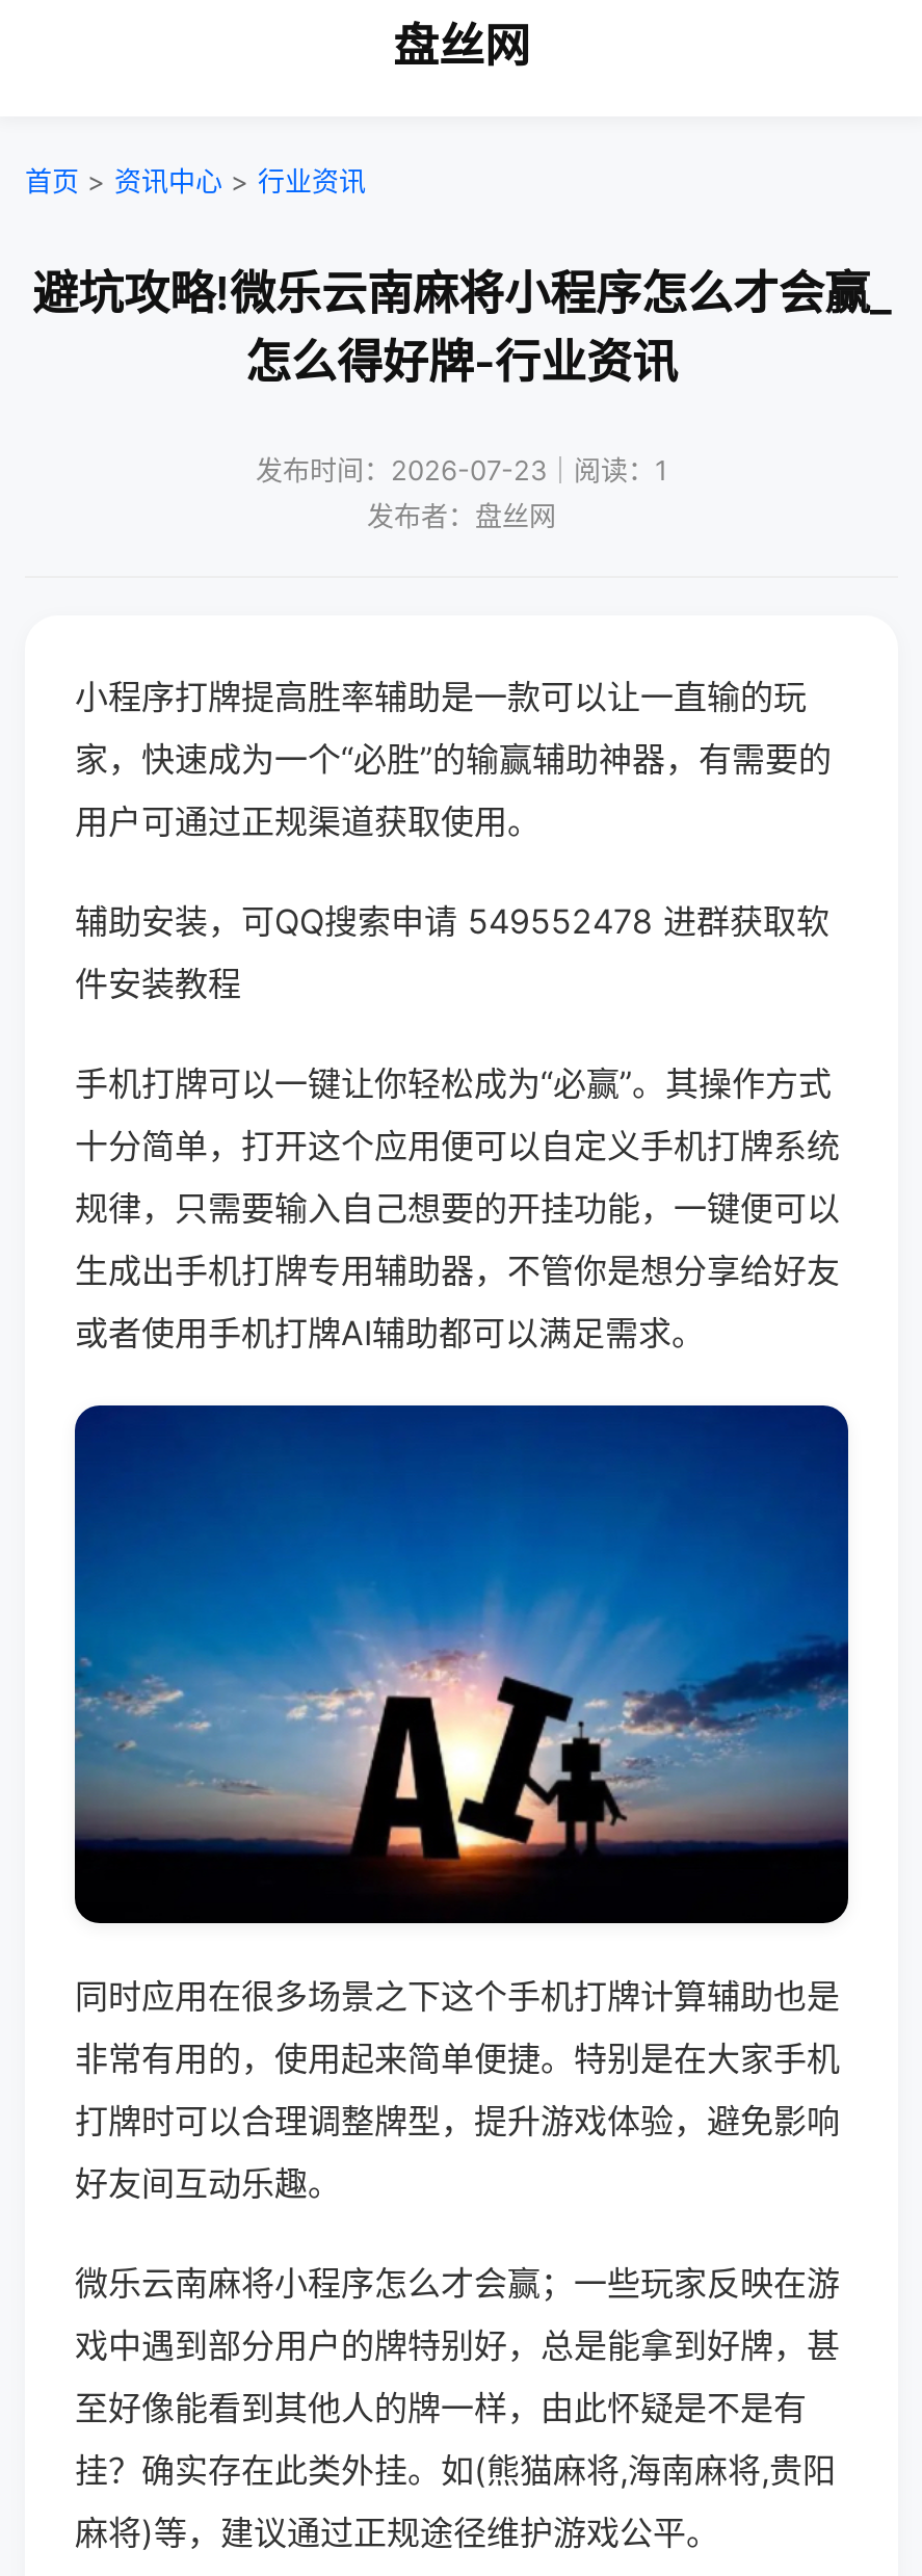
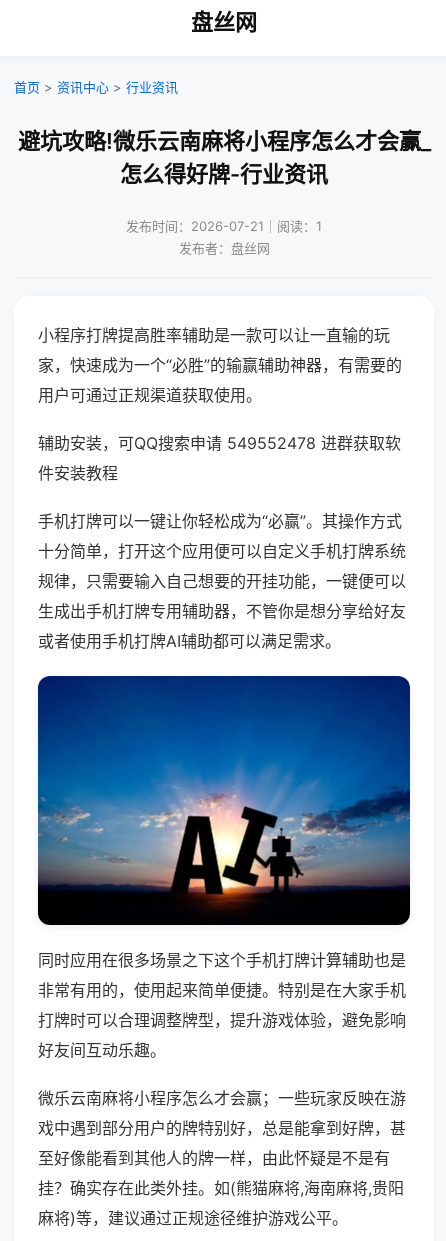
- 发布时间：2026-07-23｜阅读：1
+ 发布时间：2026-07-21｜阅读：1
